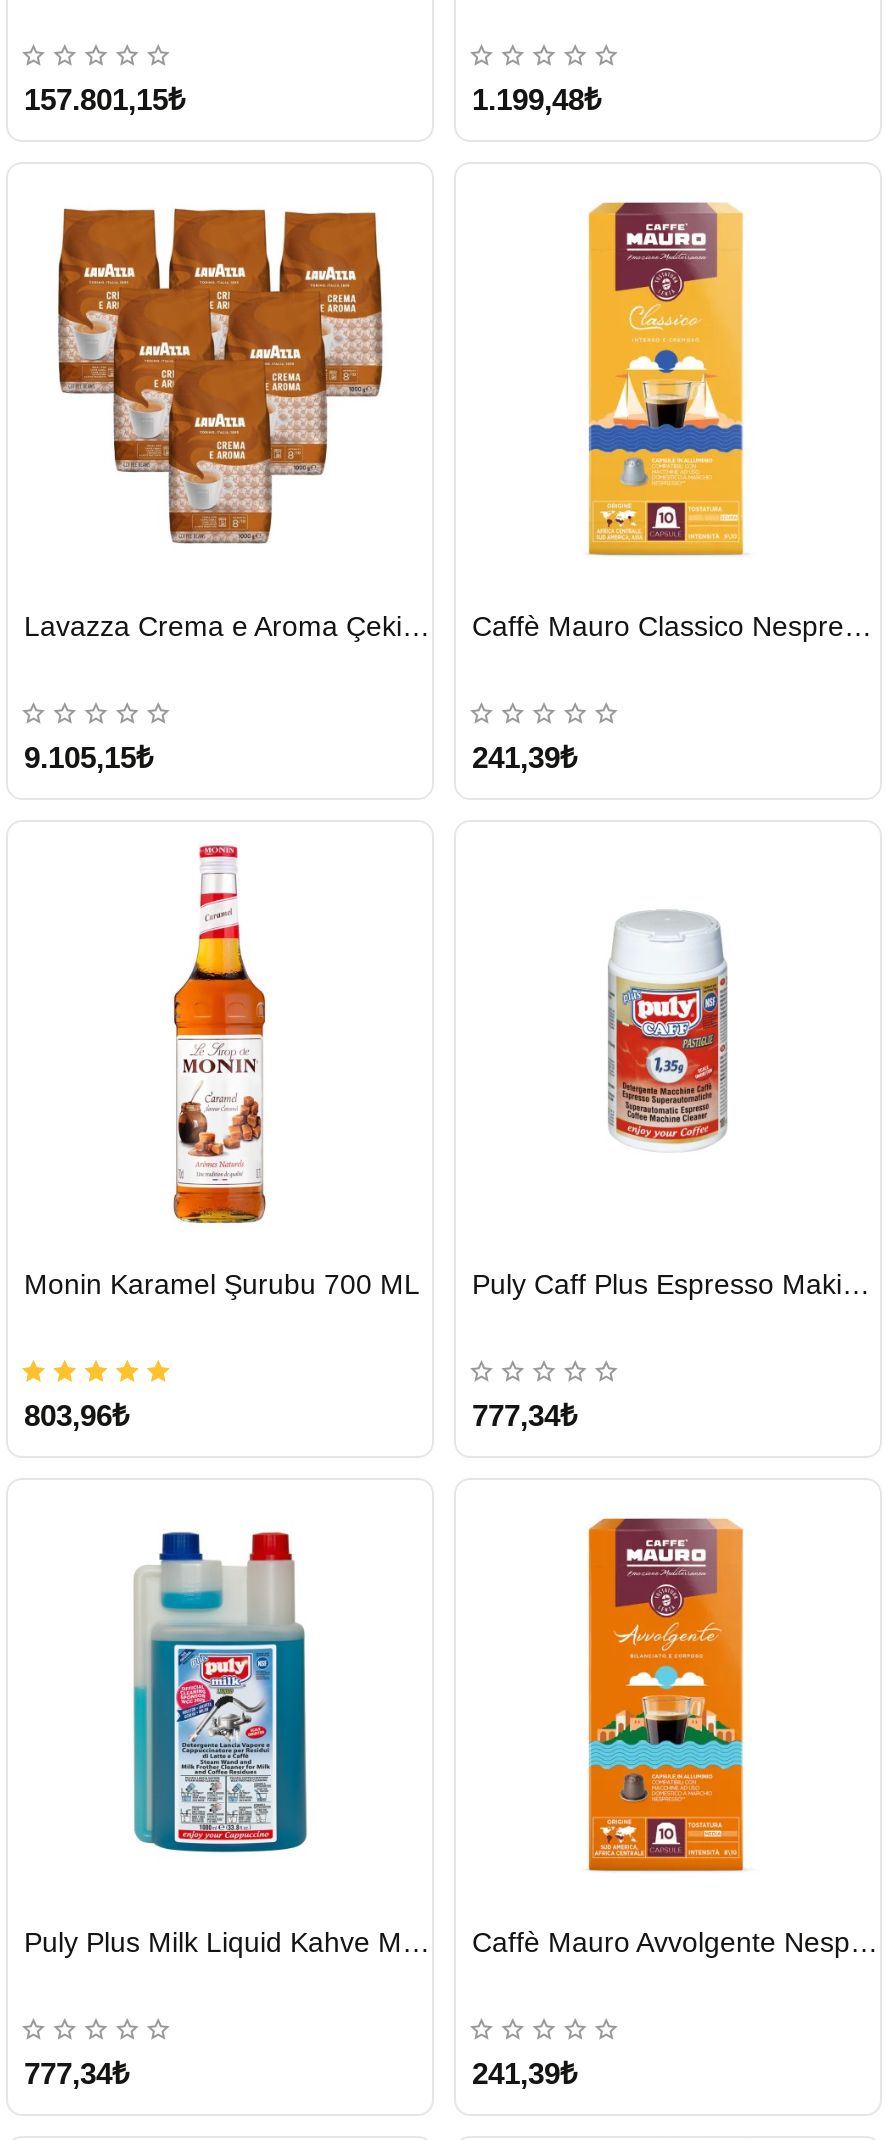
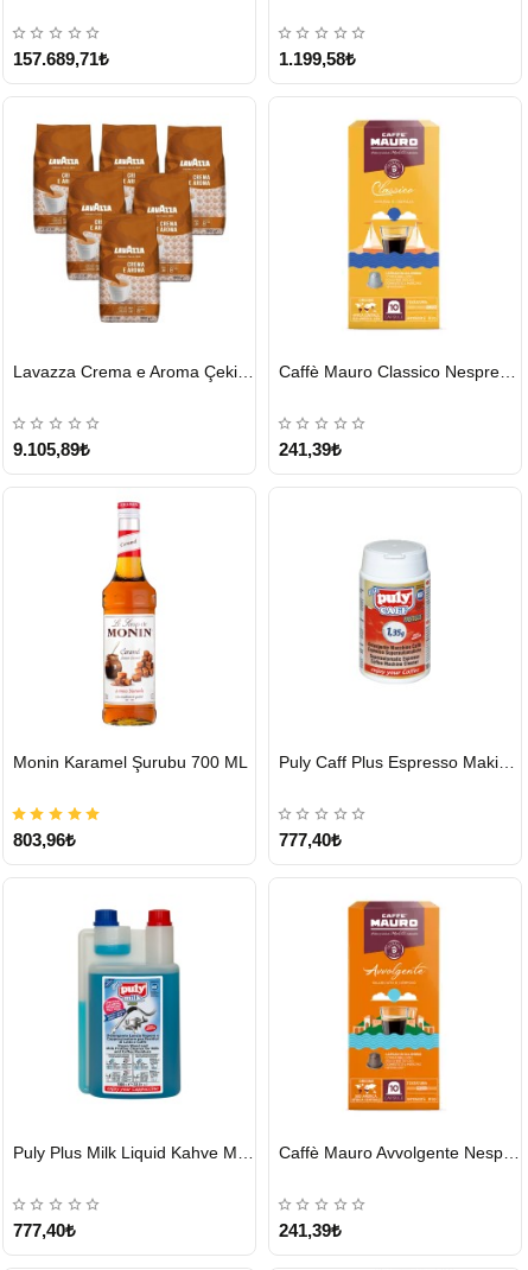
- 157.801,15₺
+ 157.689,71₺

- 1.199,48₺
+ 1.199,58₺

- 9.105,15₺
+ 9.105,89₺

- 777,34₺
+ 777,40₺

- 777,34₺
+ 777,40₺
